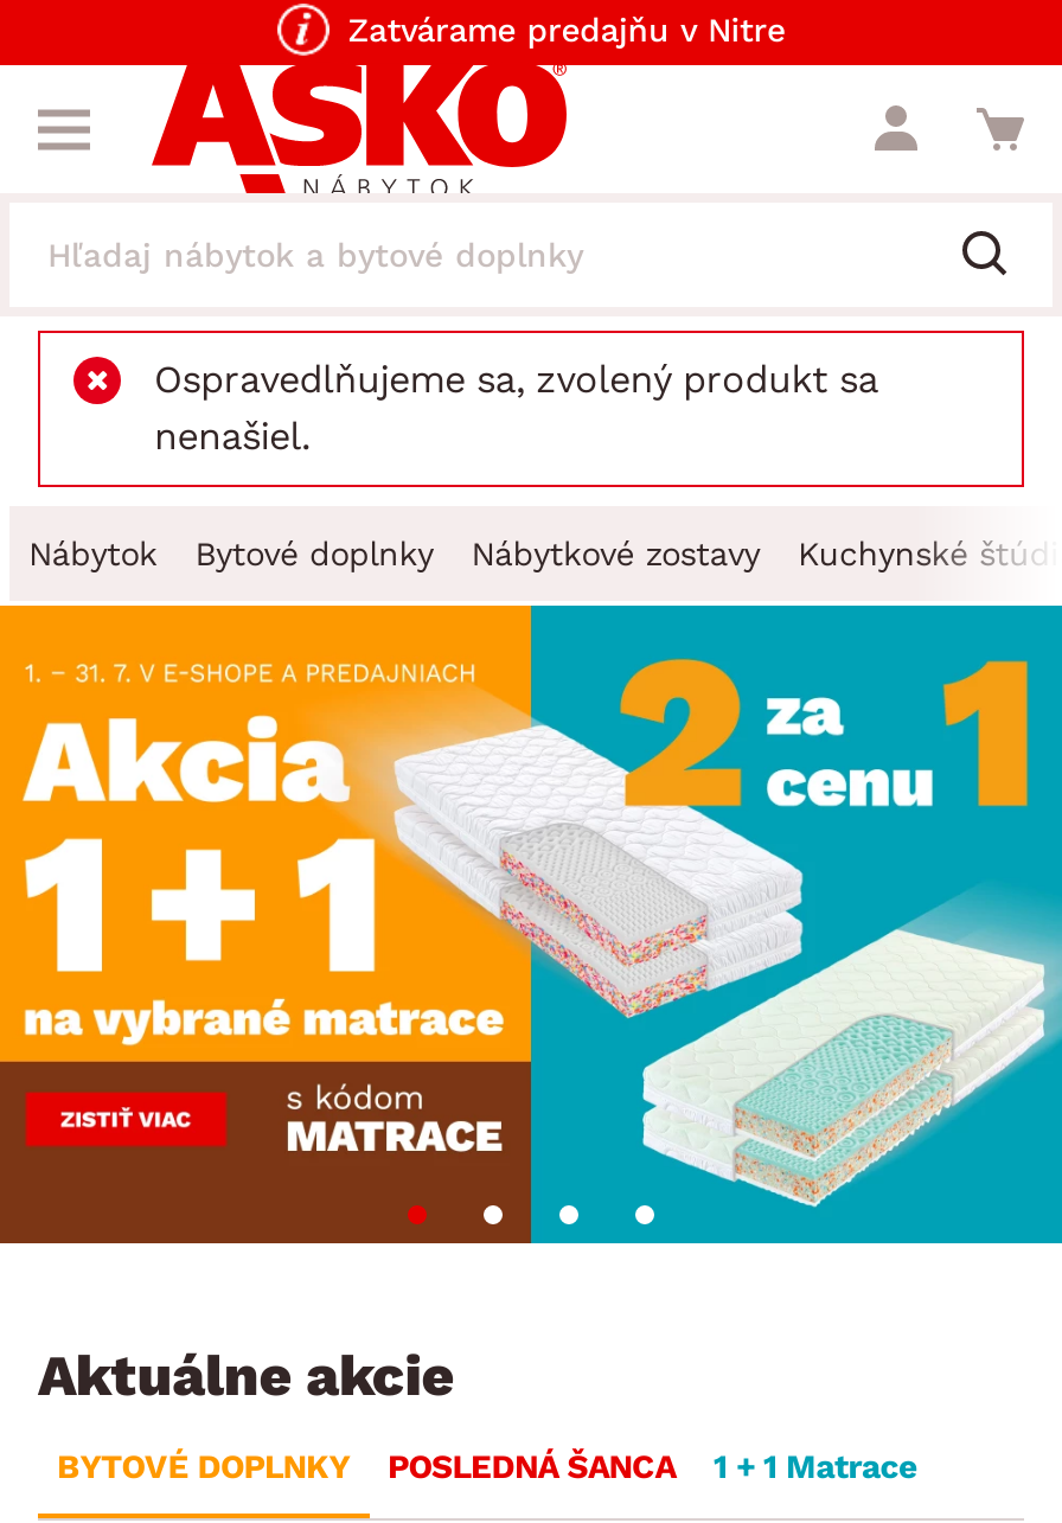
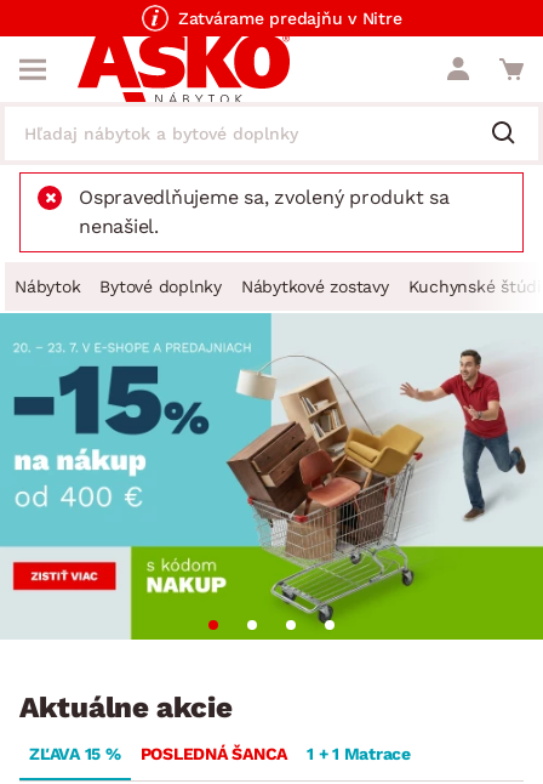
- [image]
+ [image]

- BYTOVÉ DOPLNKY
+ ZĽAVA 15 %
